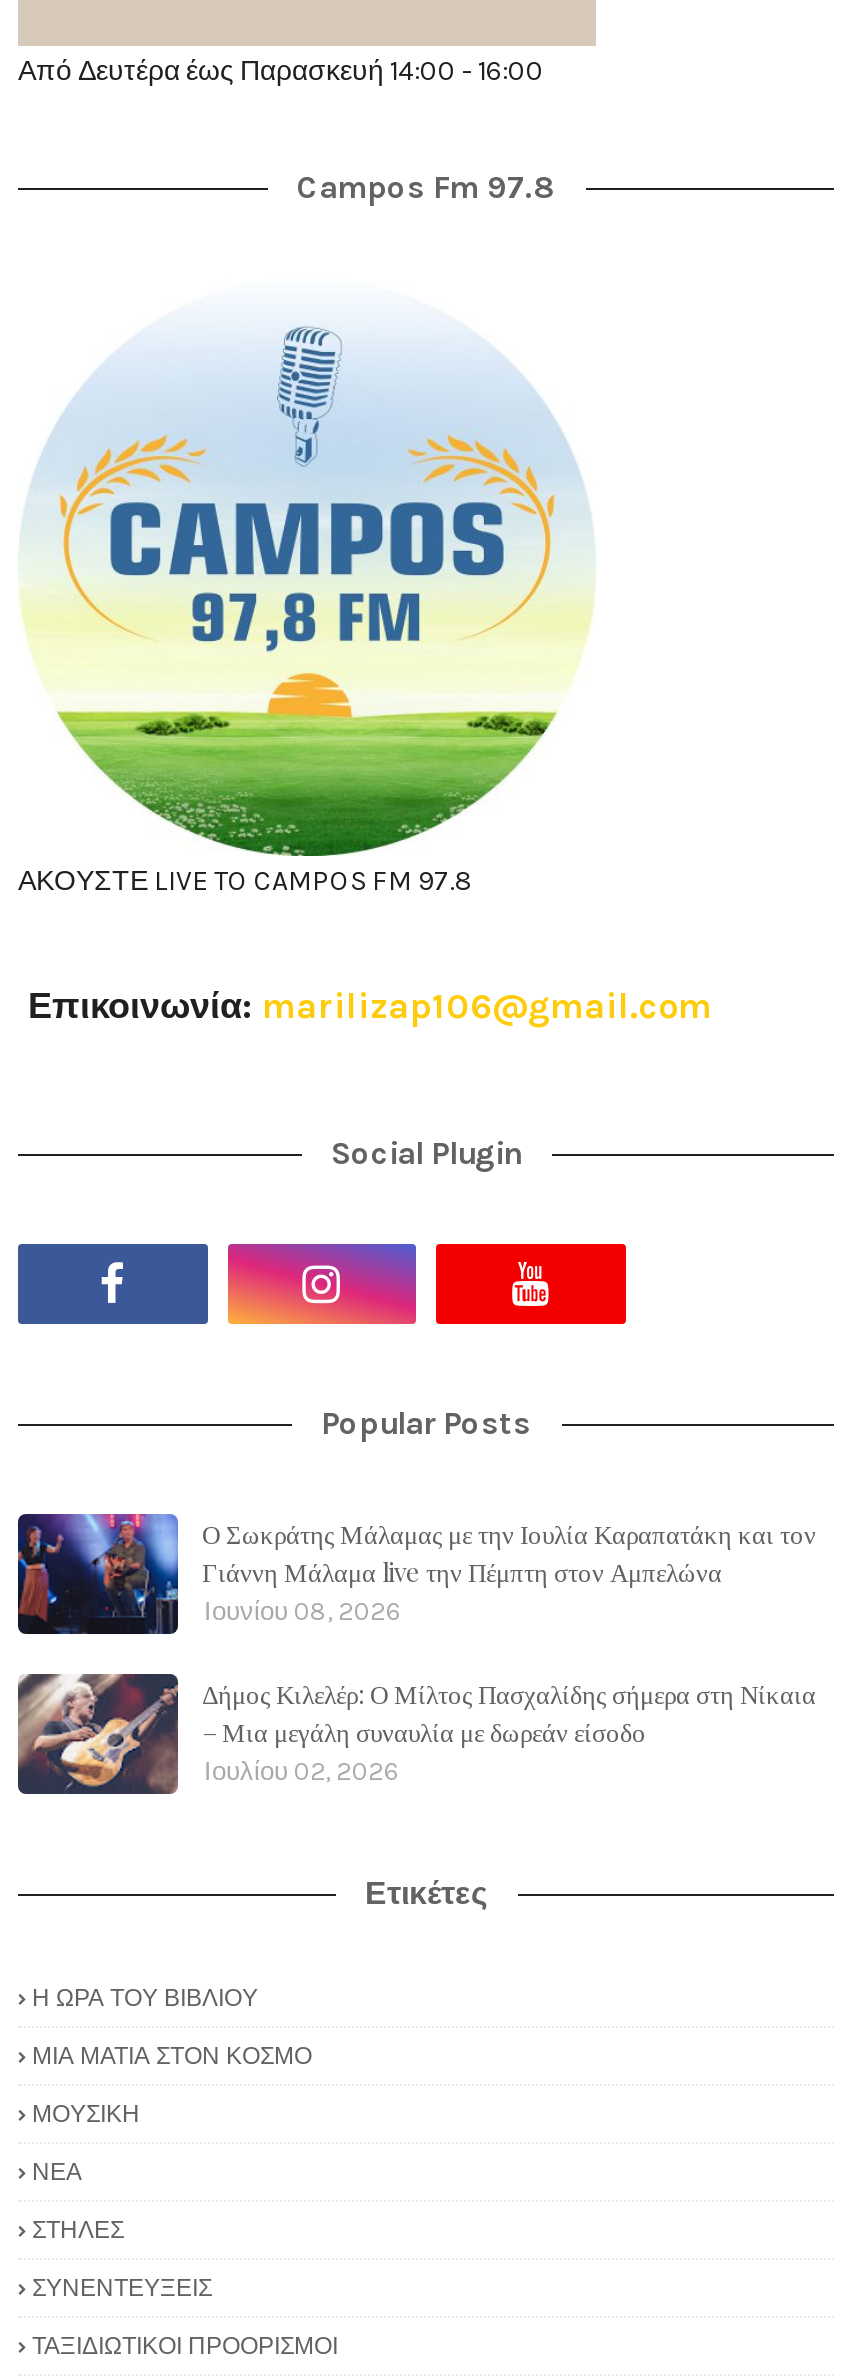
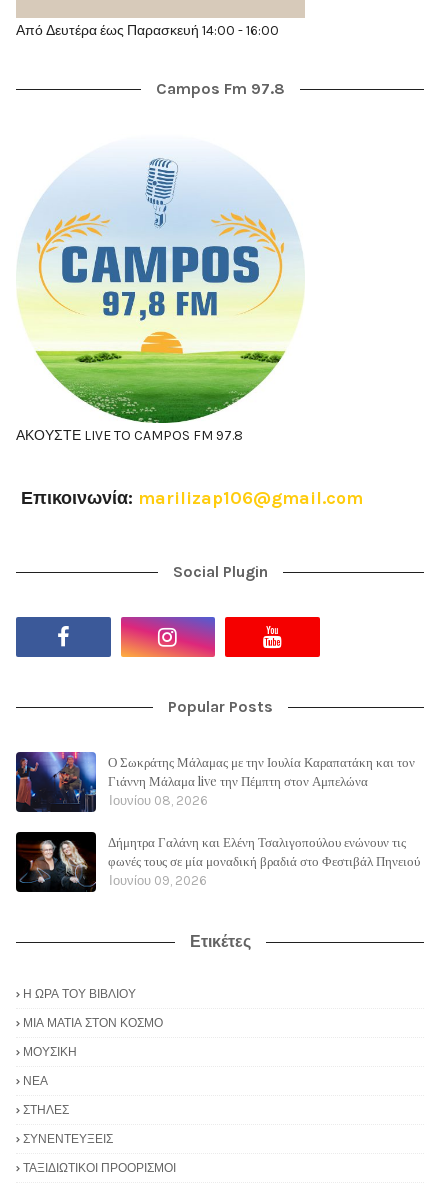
- [image]
- Δήμος Κιλελέρ: Ο Μίλτος Πασχαλίδης σήμερα στη Νίκαια
- – Μια μεγάλη συναυλία με δωρεάν είσοδο
- Ιουλίου 02, 2026
+ [image]
+ Δήμητρα Γαλάνη και Ελένη Τσαλιγοπούλου ενώνουν τις
+ φωνές τους σε μία μοναδική βραδιά στο Φεστιβάλ Πηνειού
+ Ιουνίου 09, 2026
